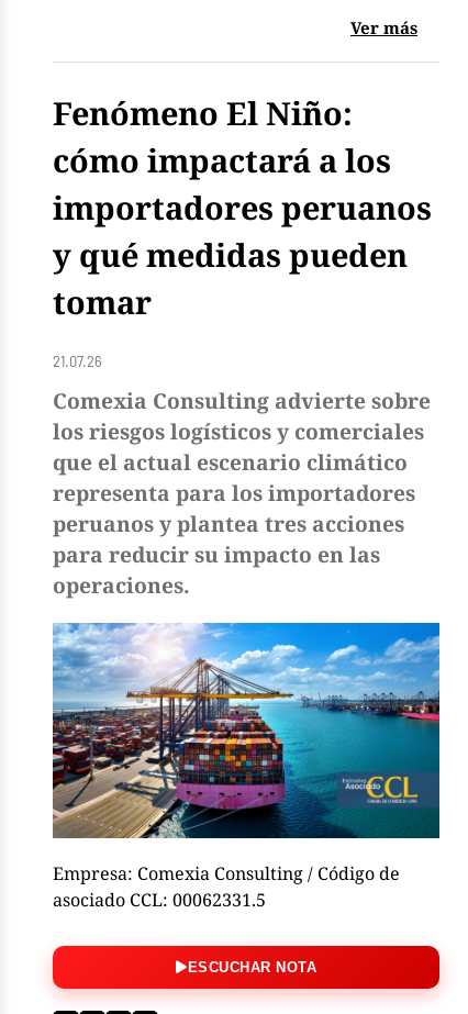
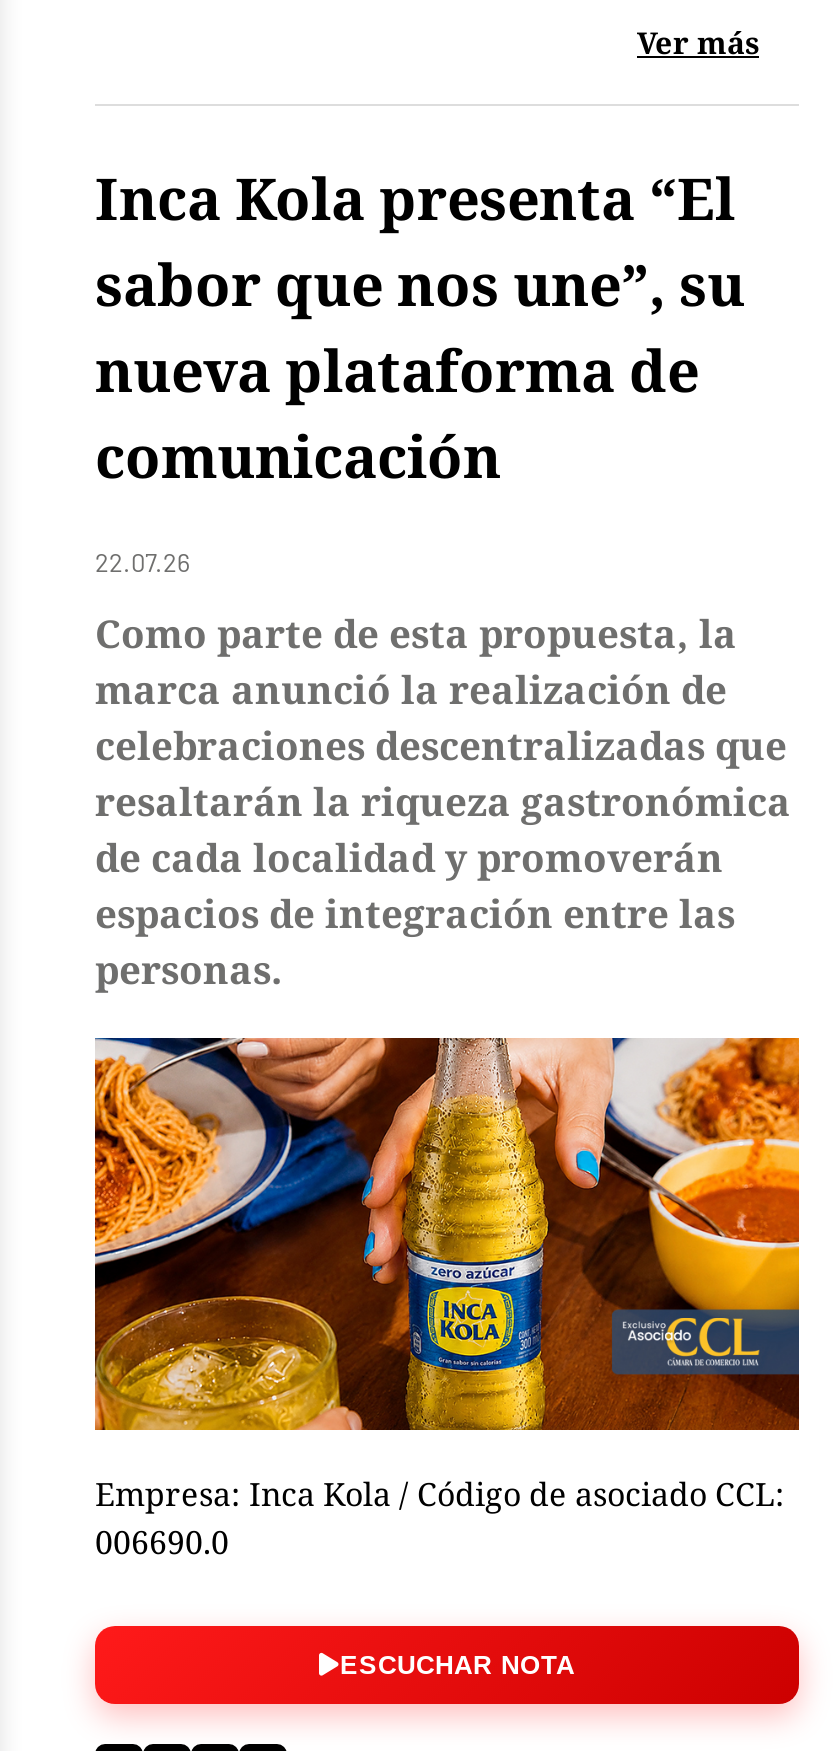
- Fenómeno El Niño:
- cómo impactará a los
- importadores peruanos
- y qué medidas pueden
- tomar
+ Inca Kola presenta “El
+ sabor que nos une”, su
+ nueva plataforma de
+ comunicación

- 21.07.26
+ 22.07.26

- Comexia Consulting advierte sobre
- los riesgos logísticos y comerciales
- que el actual escenario climático
- representa para los importadores
- peruanos y plantea tres acciones
- para reducir su impacto en las
- operaciones.
+ Como parte de esta propuesta, la
+ marca anunció la realización de
+ celebraciones descentralizadas que
+ resaltarán la riqueza gastronómica
+ de cada localidad y promoverán
+ espacios de integración entre las
+ personas.

- [image]
+ [image]

- Empresa: Comexia Consulting / Código de
- asociado CCL: 00062331.5
+ Empresa: Inca Kola / Código de asociado CCL:
+ 006690.0
